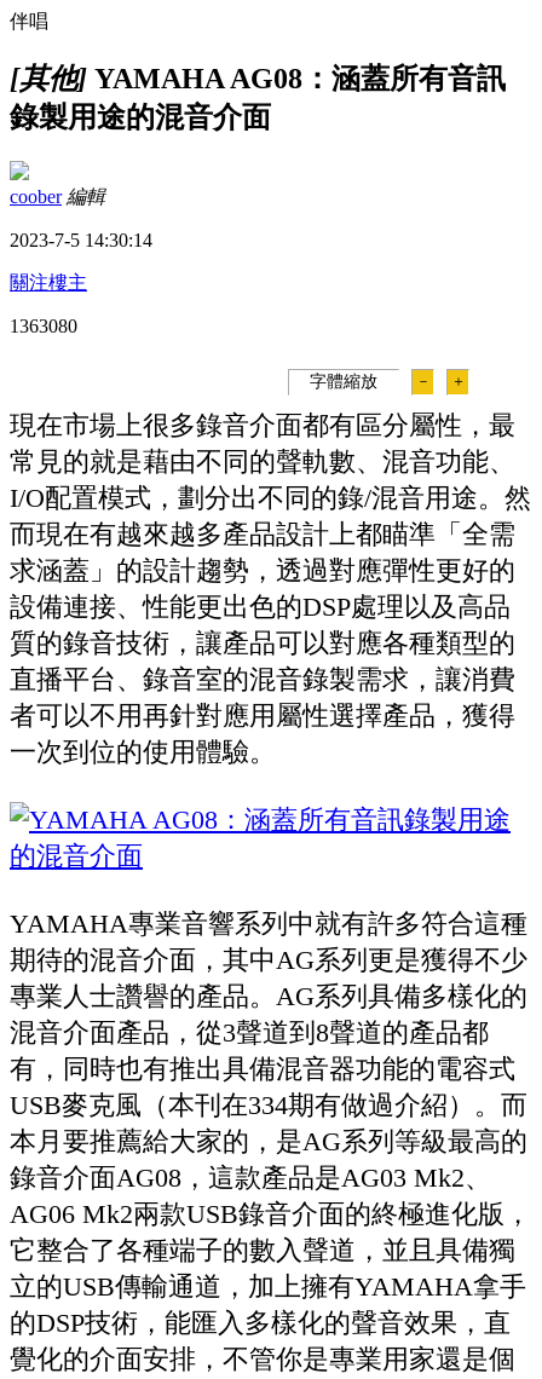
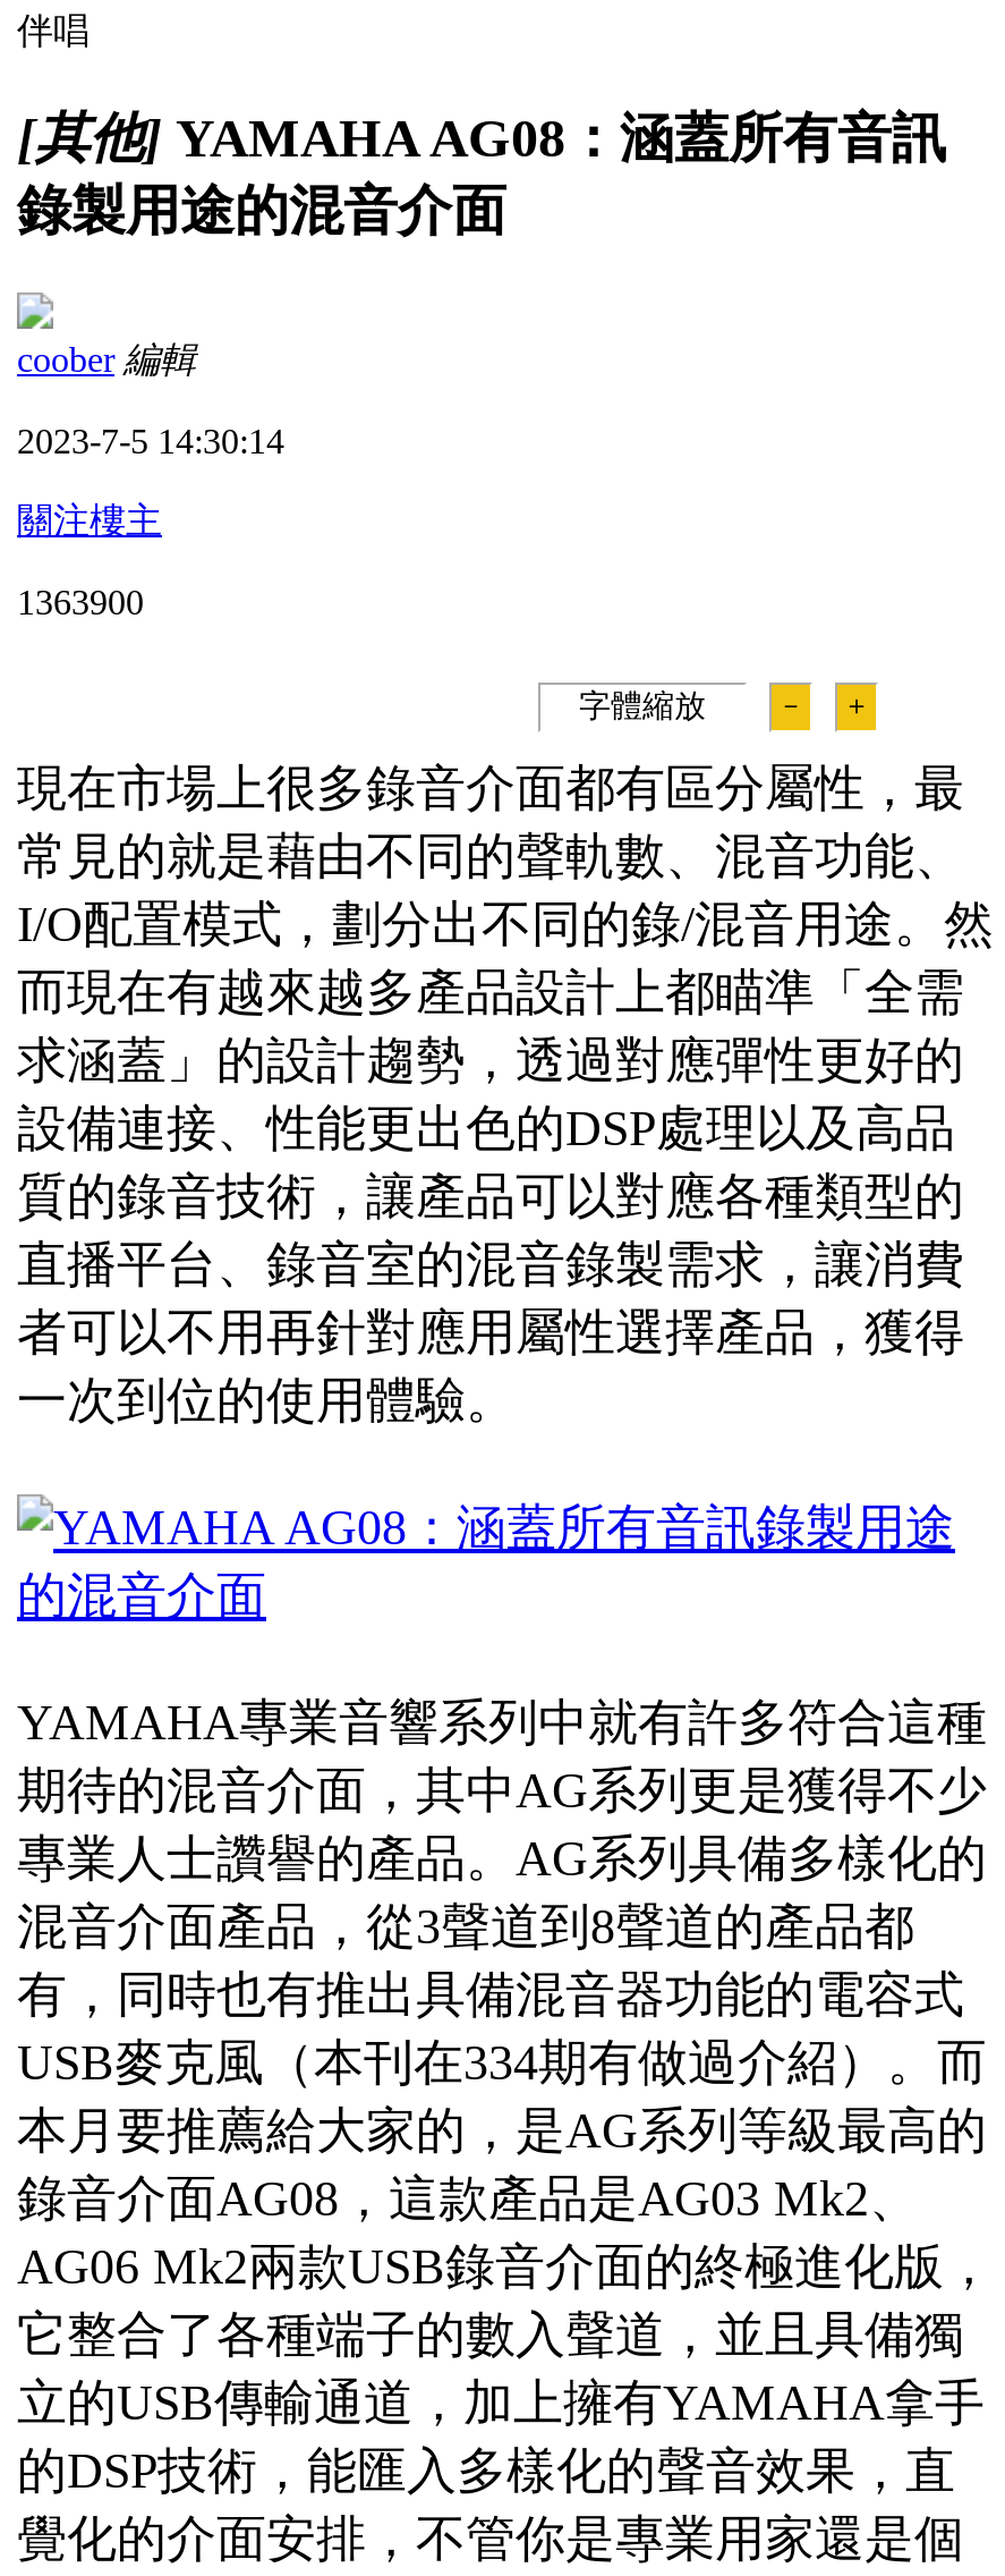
- 1363080
+ 1363900
